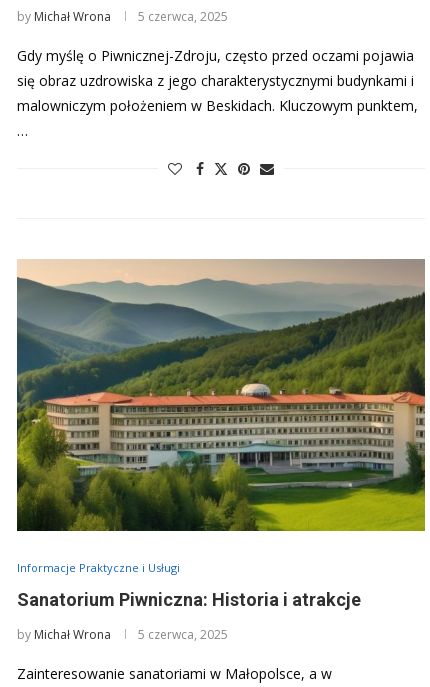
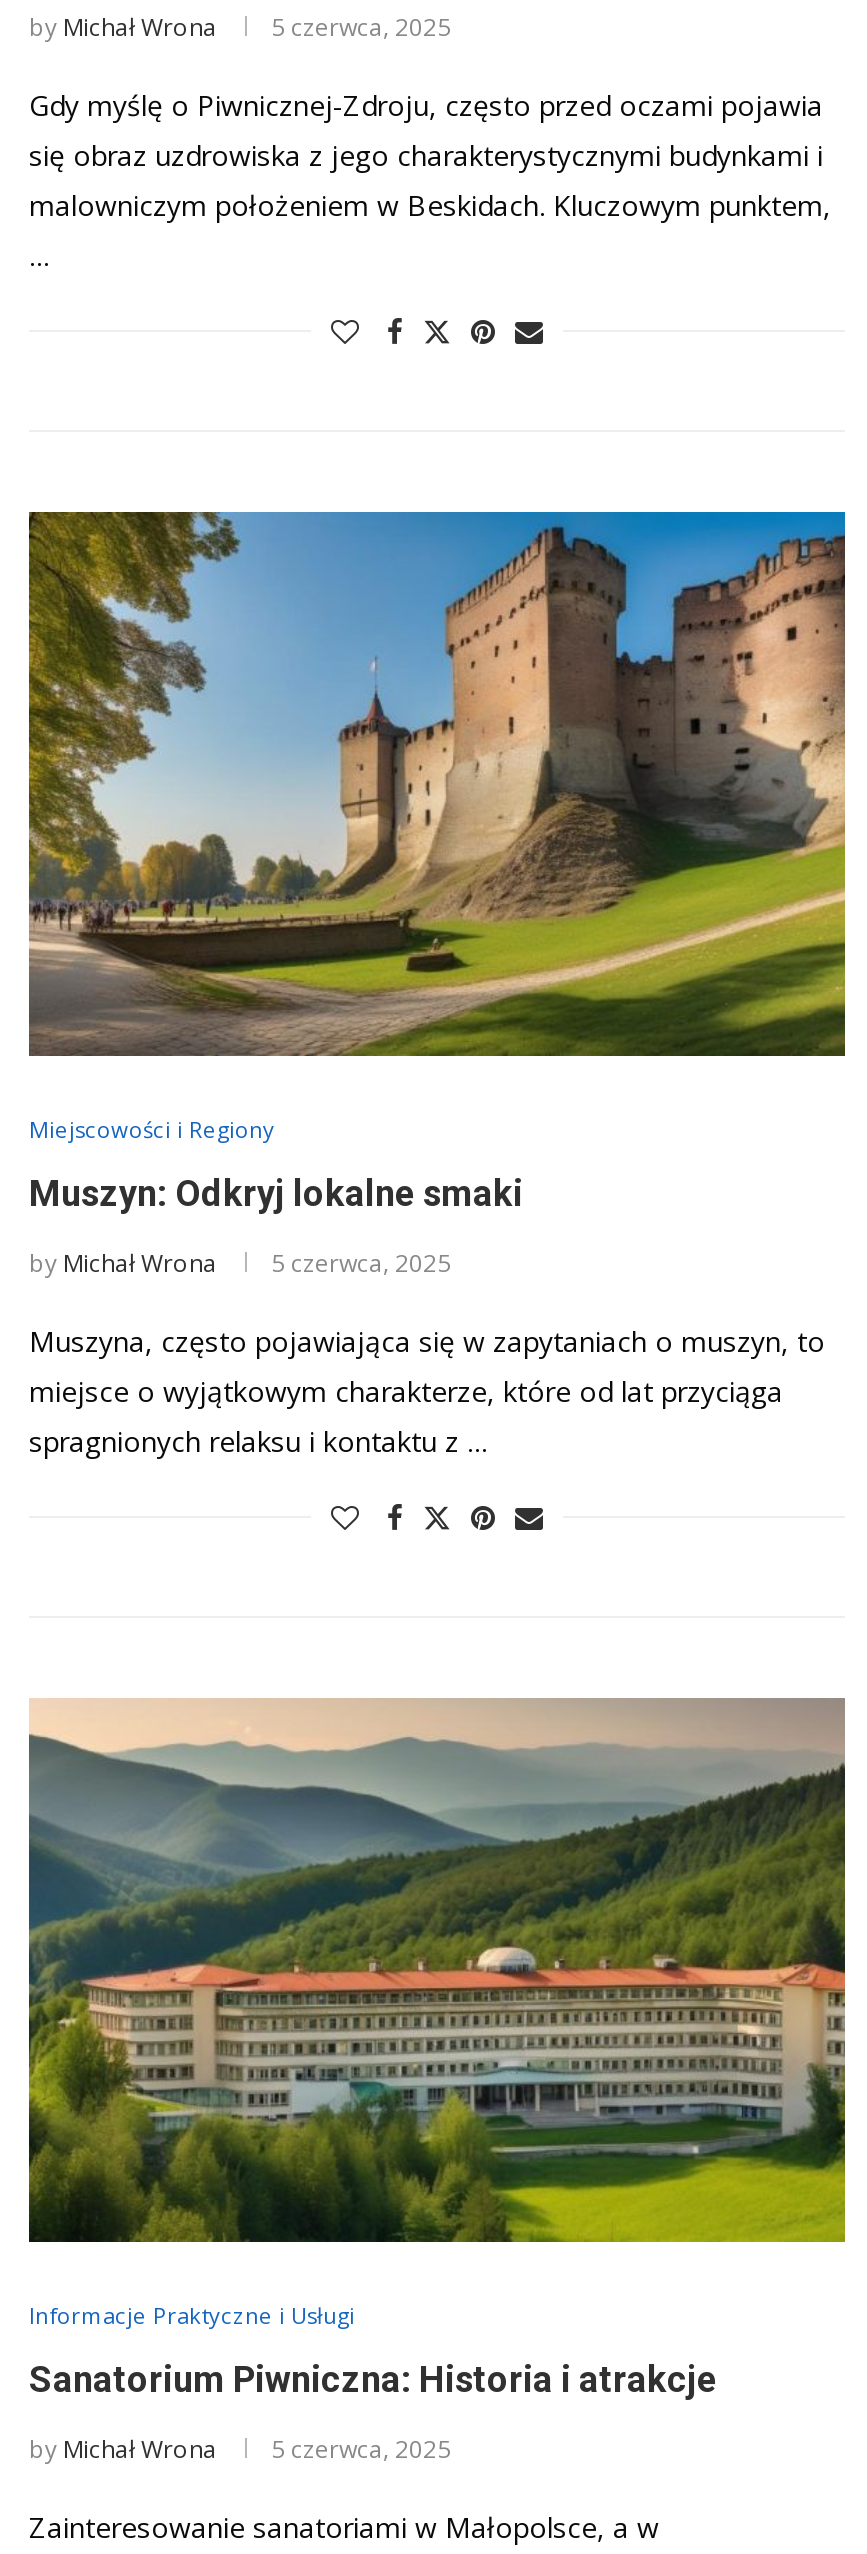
+ [image]
+ Miejscowości i Regiony
+ Muszyn: Odkryj lokalne smaki
+ by Michał Wrona
+ 5 czerwca, 2025
+ Muszyna, często pojawiająca się w zapytaniach o muszyn, to
+ miejsce o wyjątkowym charakterze, które od lat przyciąga
+ spragnionych relaksu i kontaktu z …
